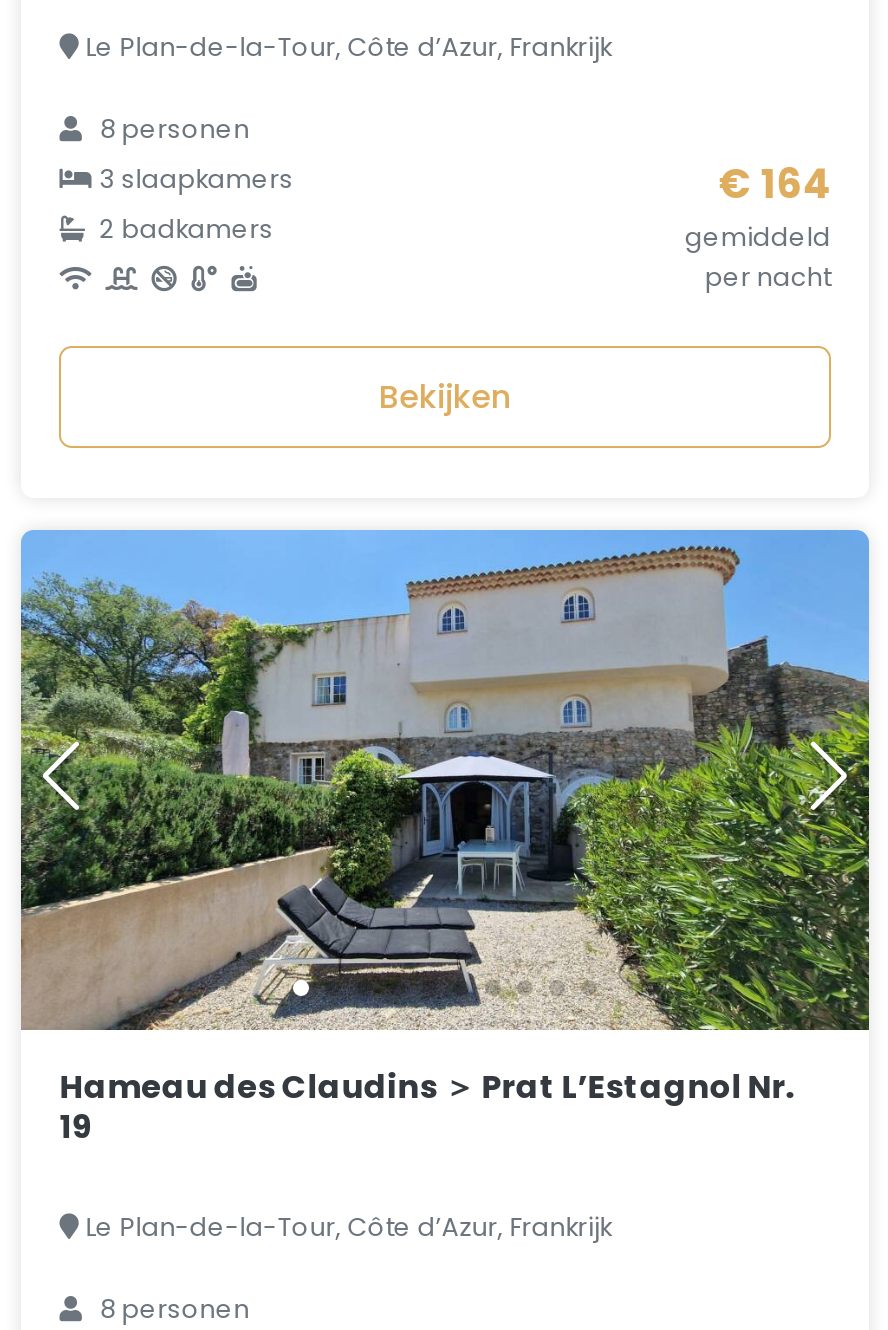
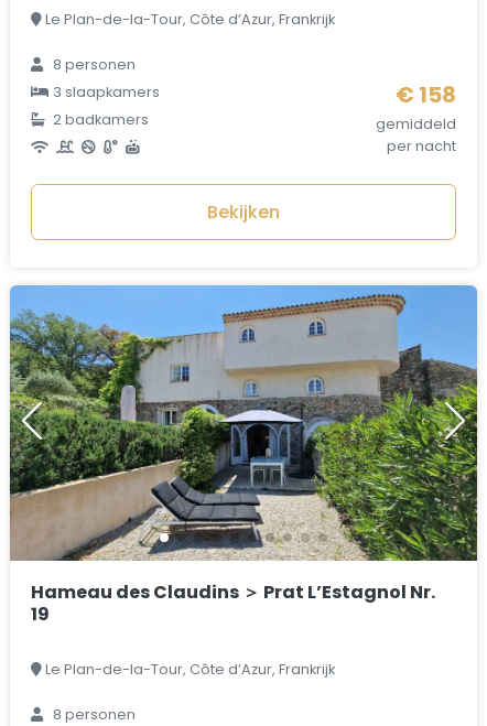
- € 164
+ € 158
